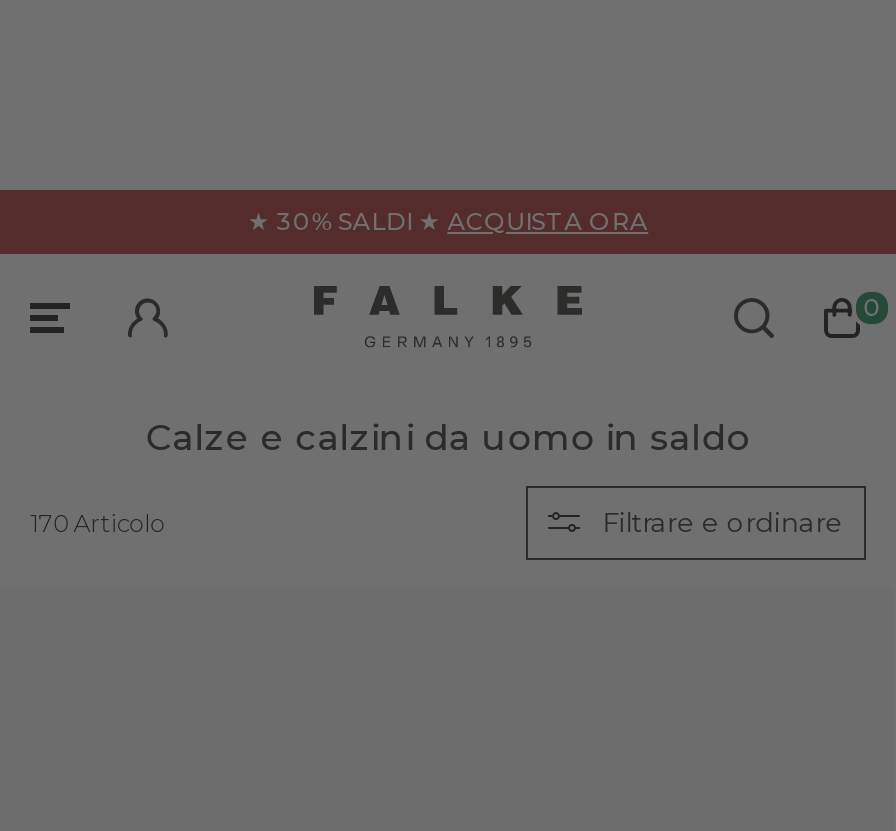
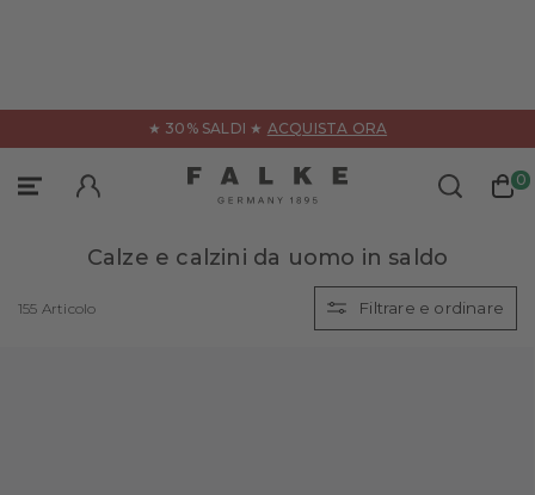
- 170 Articolo
+ 155 Articolo
